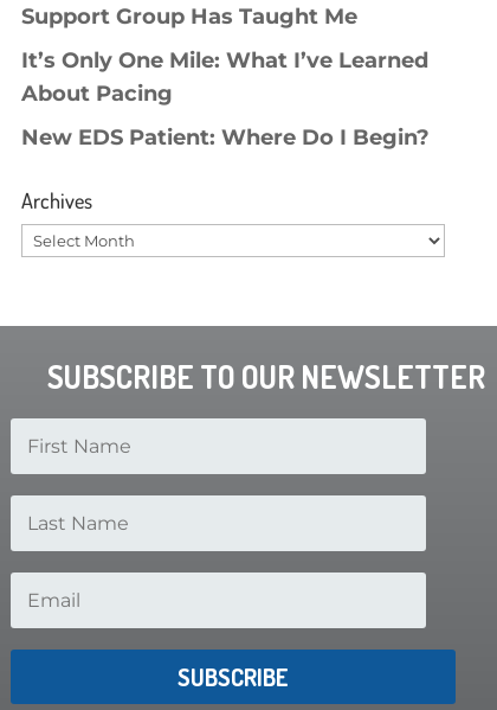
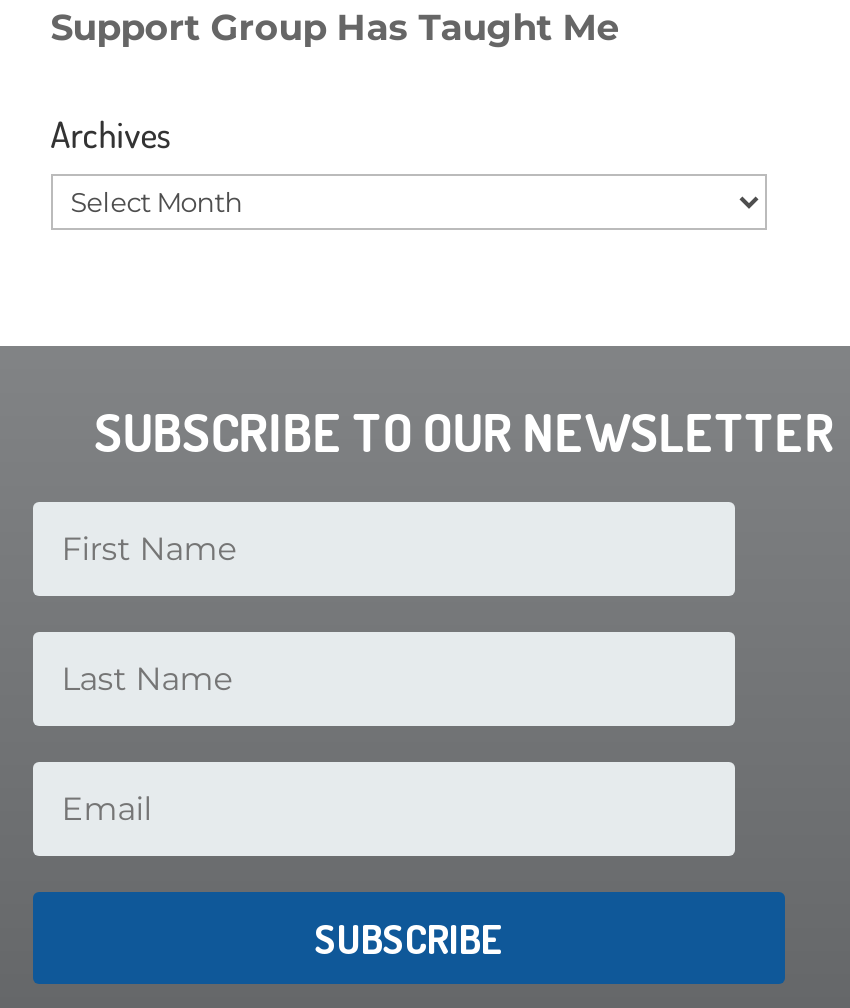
- It’s Only One Mile: What I’ve Learned
- About Pacing
- New EDS Patient: Where Do I Begin?
